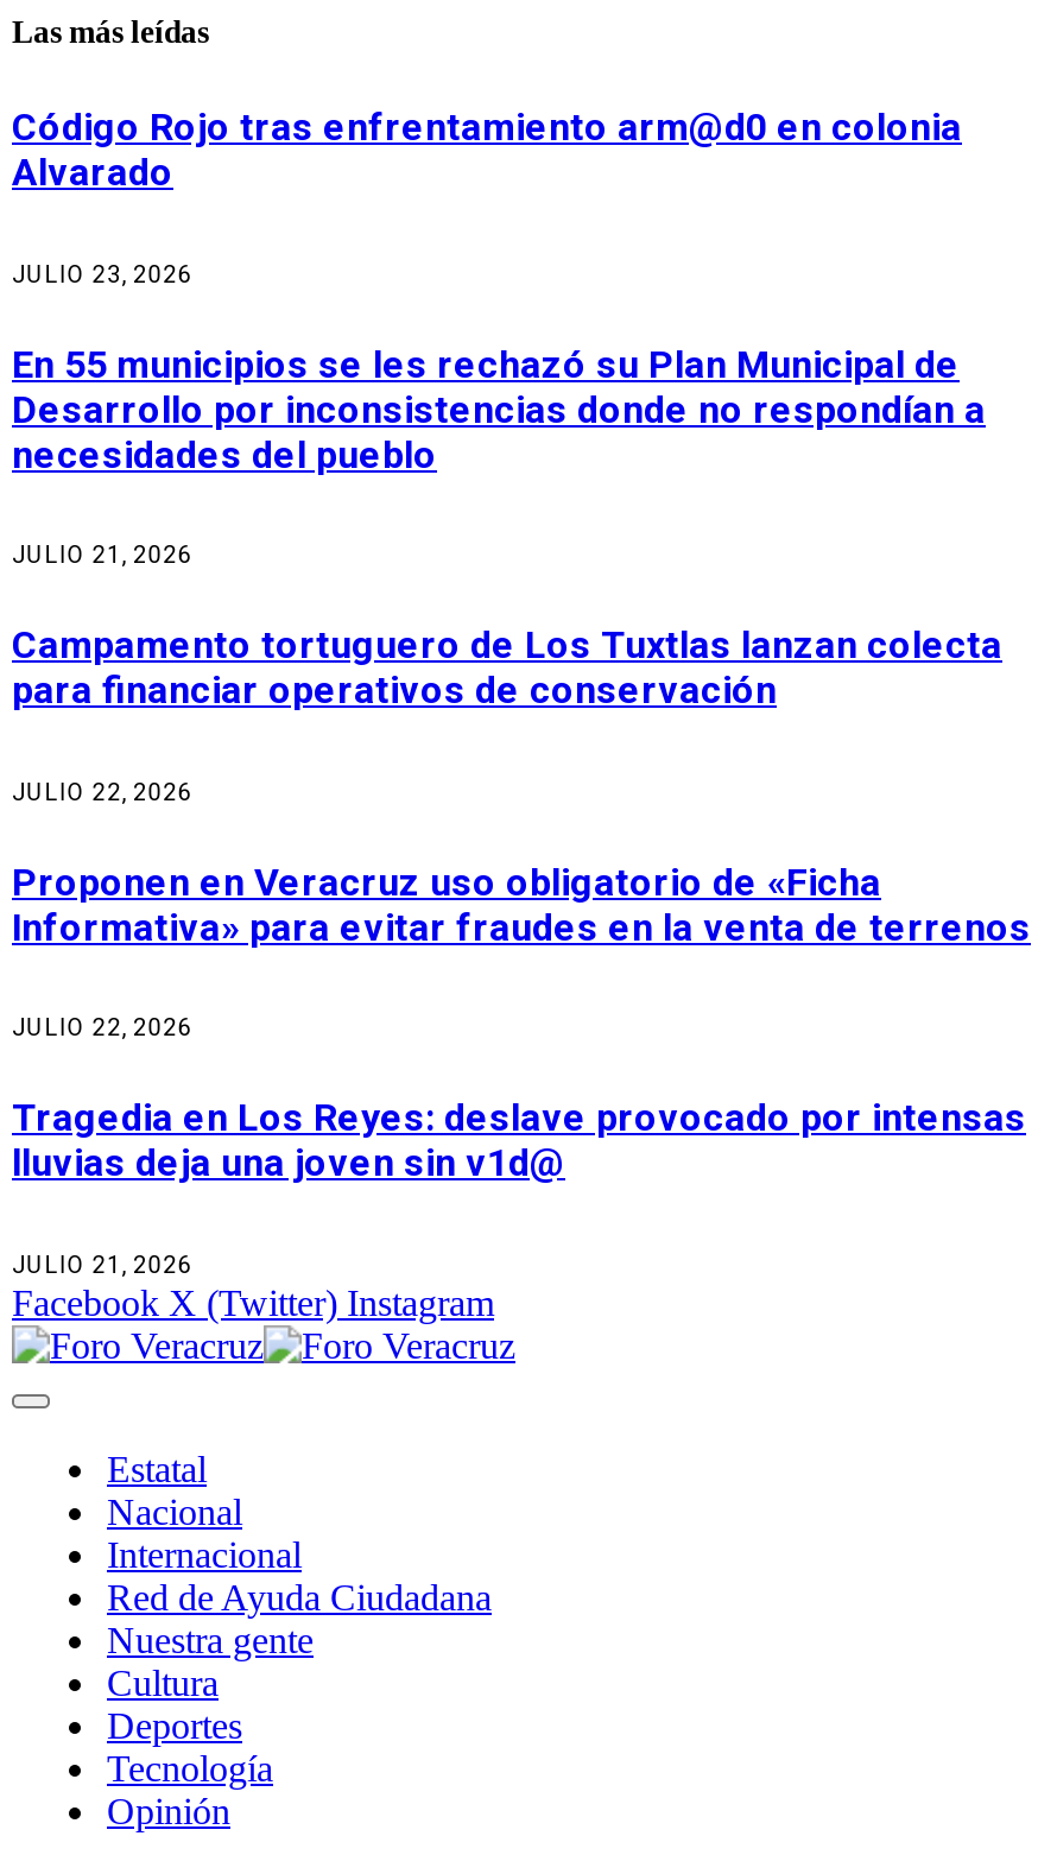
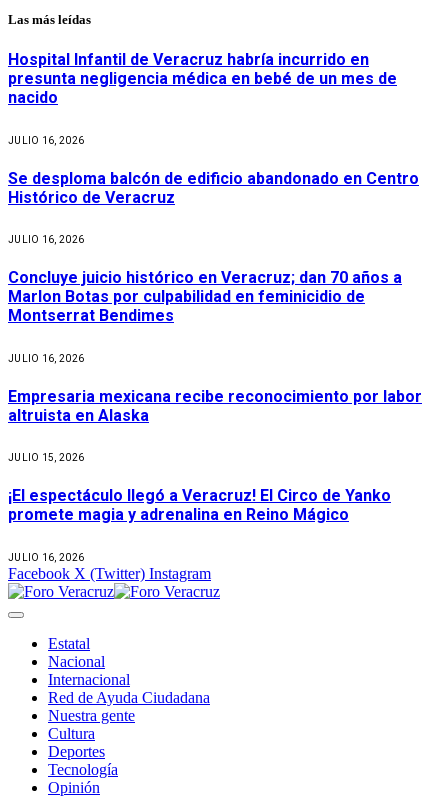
- Código Rojo tras enfrentamiento arm@d0 en colonia
- Alvarado
+ Hospital Infantil de Veracruz habría incurrido en
+ presunta negligencia médica en bebé de un mes de
+ nacido

- JULIO 23, 2026
+ JULIO 16, 2026

- En 55 municipios se les rechazó su Plan Municipal de
- Desarrollo por inconsistencias donde no respondían a
- necesidades del pueblo
+ Se desploma balcón de edificio abandonado en Centro
+ Histórico de Veracruz

- JULIO 21, 2026
+ JULIO 16, 2026

- Campamento tortuguero de Los Tuxtlas lanzan colecta
- para financiar operativos de conservación
+ Concluye juicio histórico en Veracruz; dan 70 años a
+ Marlon Botas por culpabilidad en feminicidio de
+ Montserrat Bendimes

- JULIO 22, 2026
+ JULIO 16, 2026

- Proponen en Veracruz uso obligatorio de «Ficha
- Informativa» para evitar fraudes en la venta de terrenos
+ Empresaria mexicana recibe reconocimiento por labor
+ altruista en Alaska

- JULIO 22, 2026
+ JULIO 15, 2026

- Tragedia en Los Reyes: deslave provocado por intensas
- lluvias deja una joven sin v1d@
+ ¡El espectáculo llegó a Veracruz! El Circo de Yanko
+ promete magia y adrenalina en Reino Mágico

- JULIO 21, 2026
+ JULIO 16, 2026
